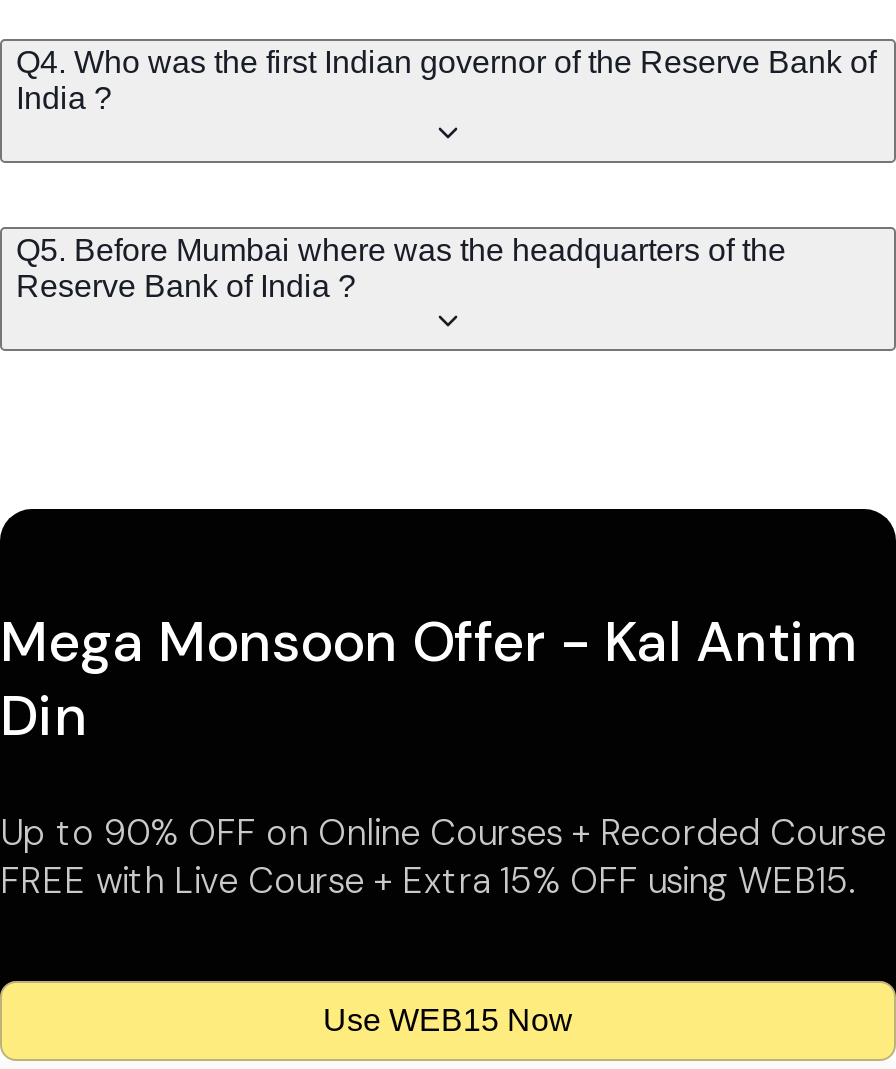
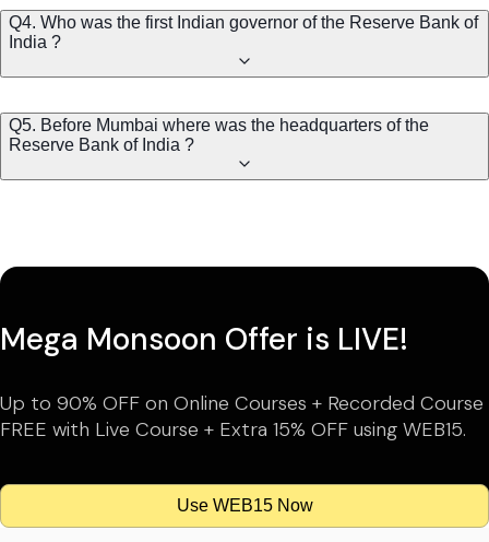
- Mega Monsoon Offer - Kal Antim
- Din
+ Mega Monsoon Offer is LIVE!
